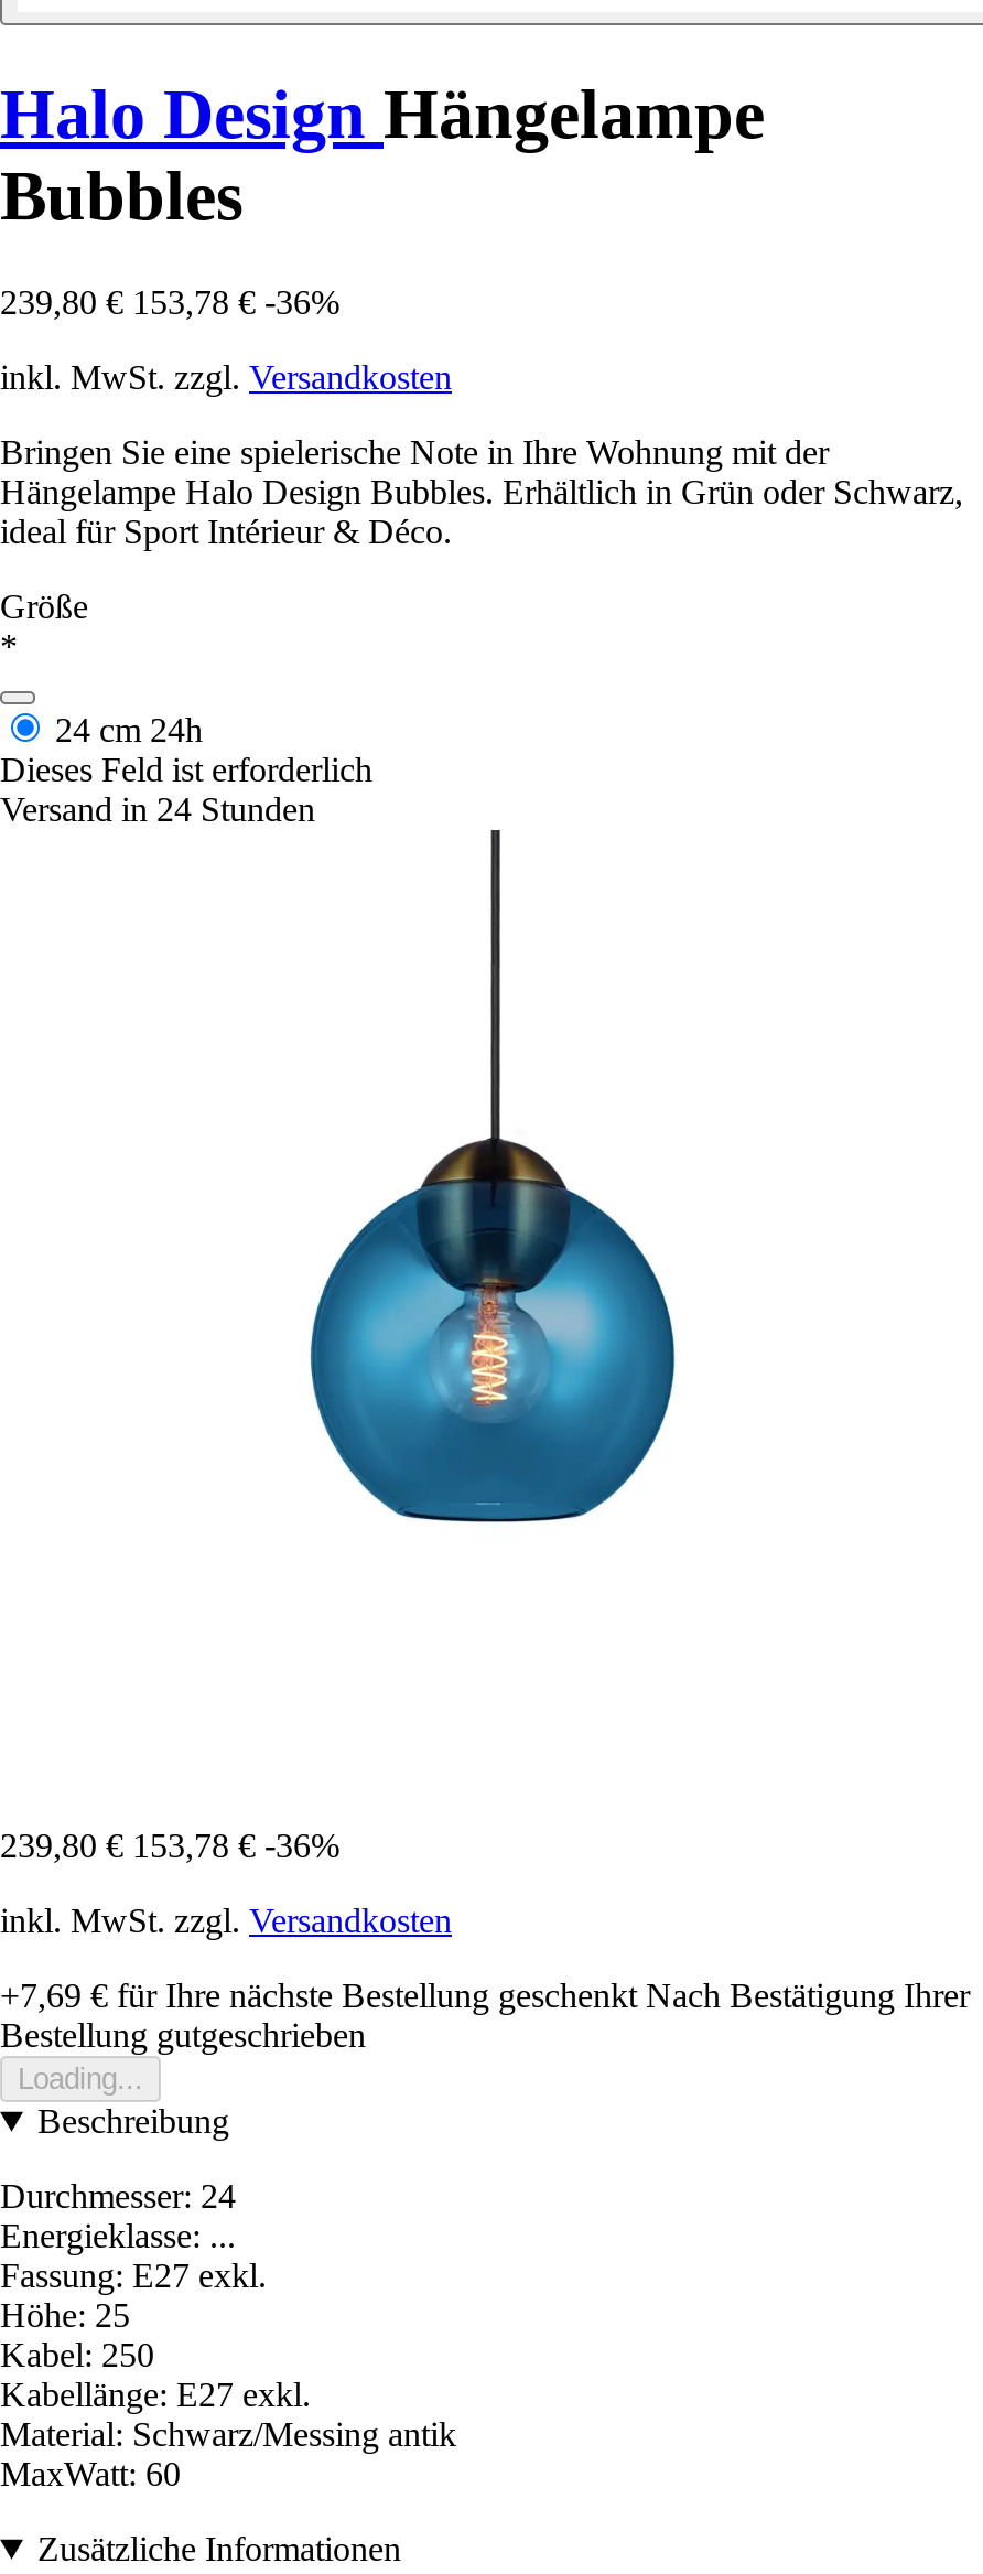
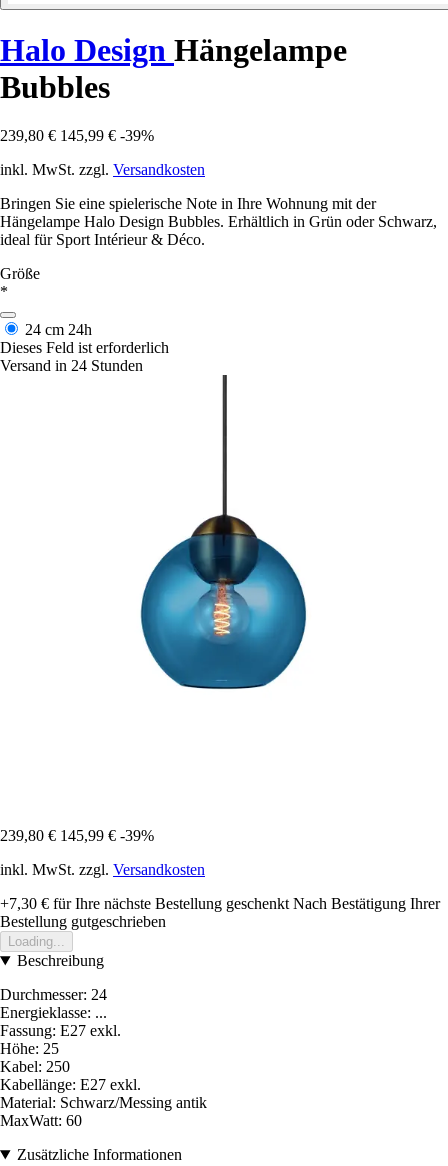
- 239,80 € 153,78 € -36%
+ 239,80 € 145,99 € -39%

- 239,80 € 153,78 € -36%
+ 239,80 € 145,99 € -39%

- +7,69 €für Ihre nächste Bestellung geschenkt Nach Bestätigung Ihrer
+ +7,30 €für Ihre nächste Bestellung geschenkt Nach Bestätigung Ihrer
